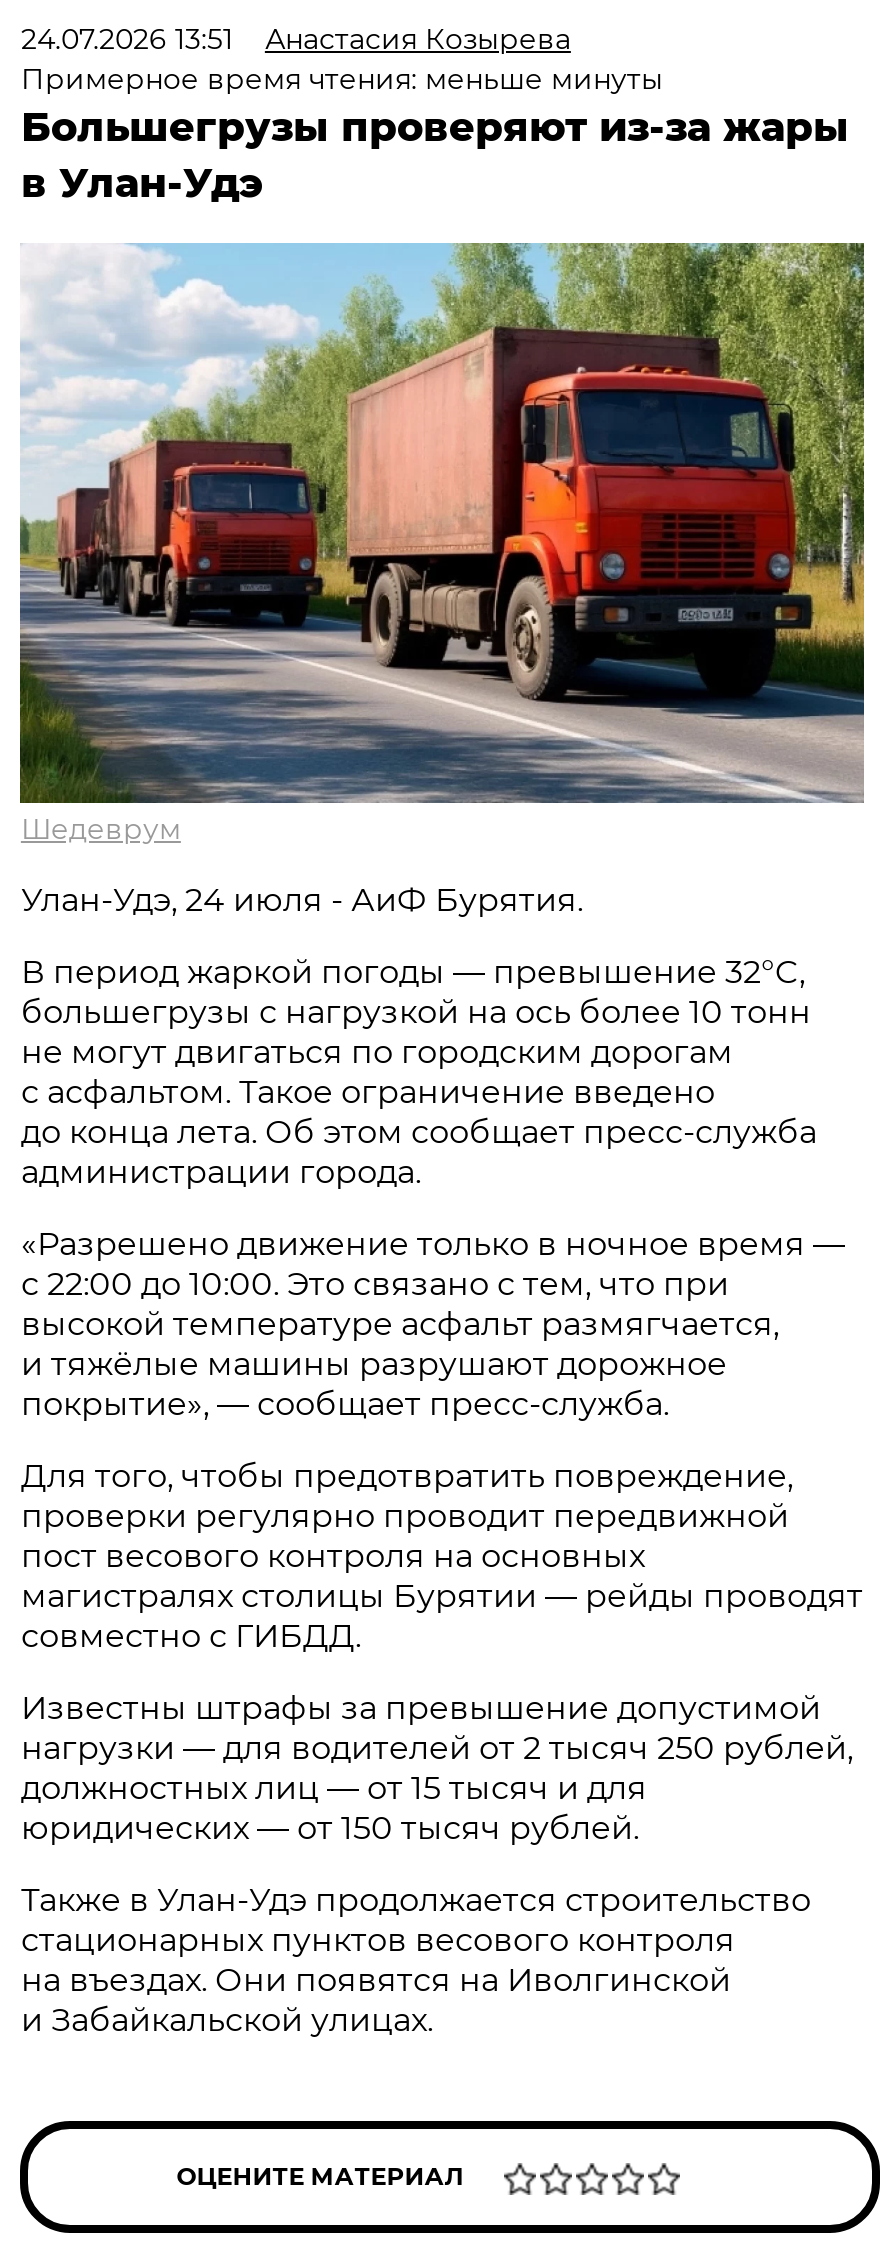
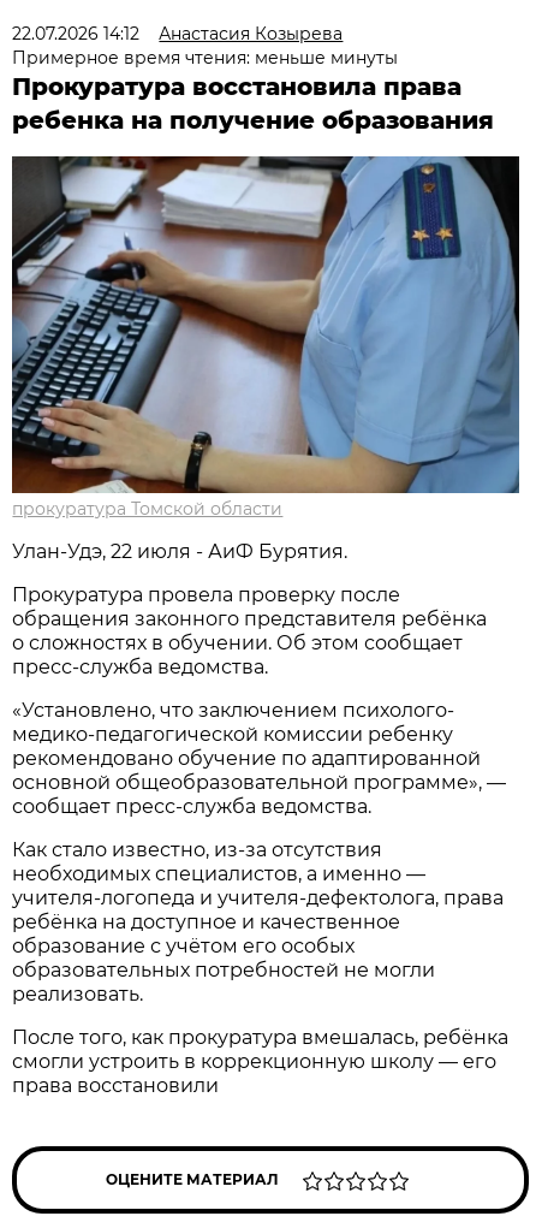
- 24.07.2026 13:51 Анастасия Козырева
+ 22.07.2026 14:12 Анастасия Козырева

- Большегрузы проверяют из-за жары
- в Улан-Удэ
+ Прокуратура восстановила права
+ ребенка на получение образования

- [image]
- Шедеврум
- Улан-Удэ, 24 июля - АиФ Бурятия.
- В период жаркой погоды — превышение 32°C,
- большегрузы с нагрузкой на ось более 10 тонн
- не могут двигаться по городским дорогам
- с асфальтом. Такое ограничение введено
- до конца лета. Об этом сообщает пресс-служба
- администрации города.
- «Разрешено движение только в ночное время —
- с 22:00 до 10:00. Это связано с тем, что при
- высокой температуре асфальт размягчается,
- и тяжёлые машины разрушают дорожное
- покрытие», — сообщает пресс-служба.
- Для того, чтобы предотвратить повреждение,
- проверки регулярно проводит передвижной
- пост весового контроля на основных
- магистралях столицы Бурятии — рейды проводят
- совместно с ГИБДД.
- Известны штрафы за превышение допустимой
- нагрузки — для водителей от 2 тысяч 250 рублей,
- должностных лиц — от 15 тысяч и для
- юридических — от 150 тысяч рублей.
- Также в Улан-Удэ продолжается строительство
- стационарных пунктов весового контроля
- на въездах. Они появятся на Иволгинской
- и Забайкальской улицах.
+ [image]
+ прокуратура Томской области
+ Улан-Удэ, 22 июля - АиФ Бурятия.
+ Прокуратура провела проверку после
+ обращения законного представителя ребёнка
+ о сложностях в обучении. Об этом сообщает
+ пресс-служба ведомства.
+ «Установлено, что заключением психолого-
+ медико-педагогической комиссии ребенку
+ рекомендовано обучение по адаптированной
+ основной общеобразовательной программе», —
+ сообщает пресс-служба ведомства.
+ Как стало известно, из-за отсутствия
+ необходимых специалистов, а именно —
+ учителя-логопеда и учителя-дефектолога, права
+ ребёнка на доступное и качественное
+ образование с учётом его особых
+ образовательных потребностей не могли
+ реализовать.
+ После того, как прокуратура вмешалась, ребёнка
+ смогли устроить в коррекционную школу — его
+ права восстановили
